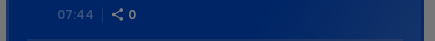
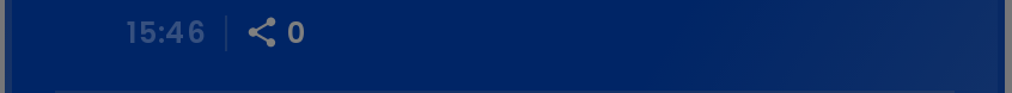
- 07:44 0
+ 15:46 0
